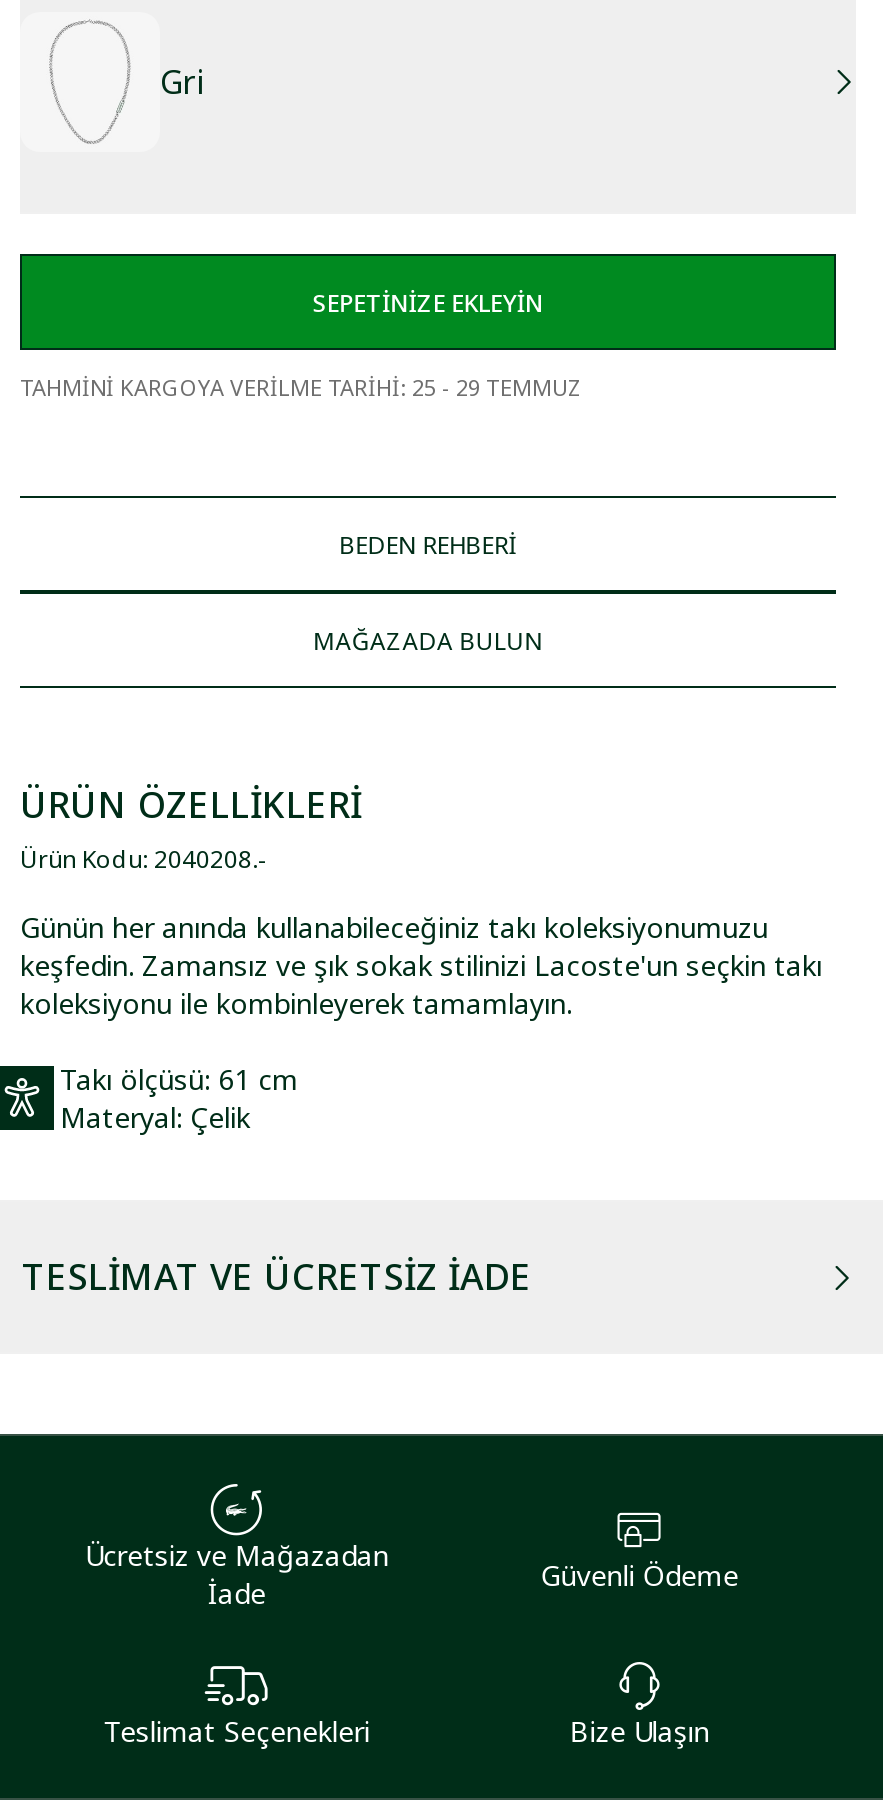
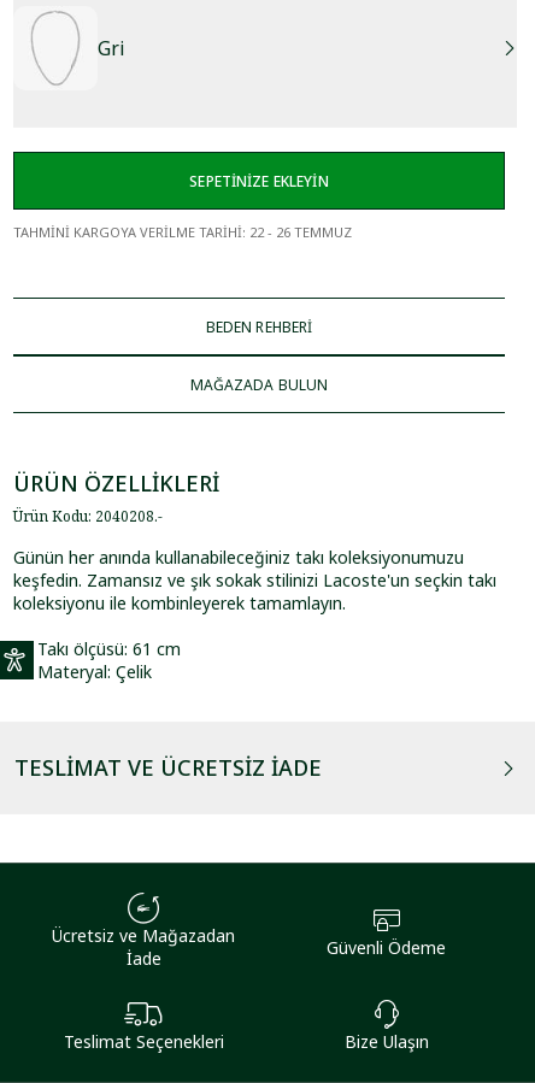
- TAHMİNİ KARGOYA VERİLME TARİHİ: 25 - 29 TEMMUZ
+ TAHMİNİ KARGOYA VERİLME TARİHİ: 22 - 26 TEMMUZ
